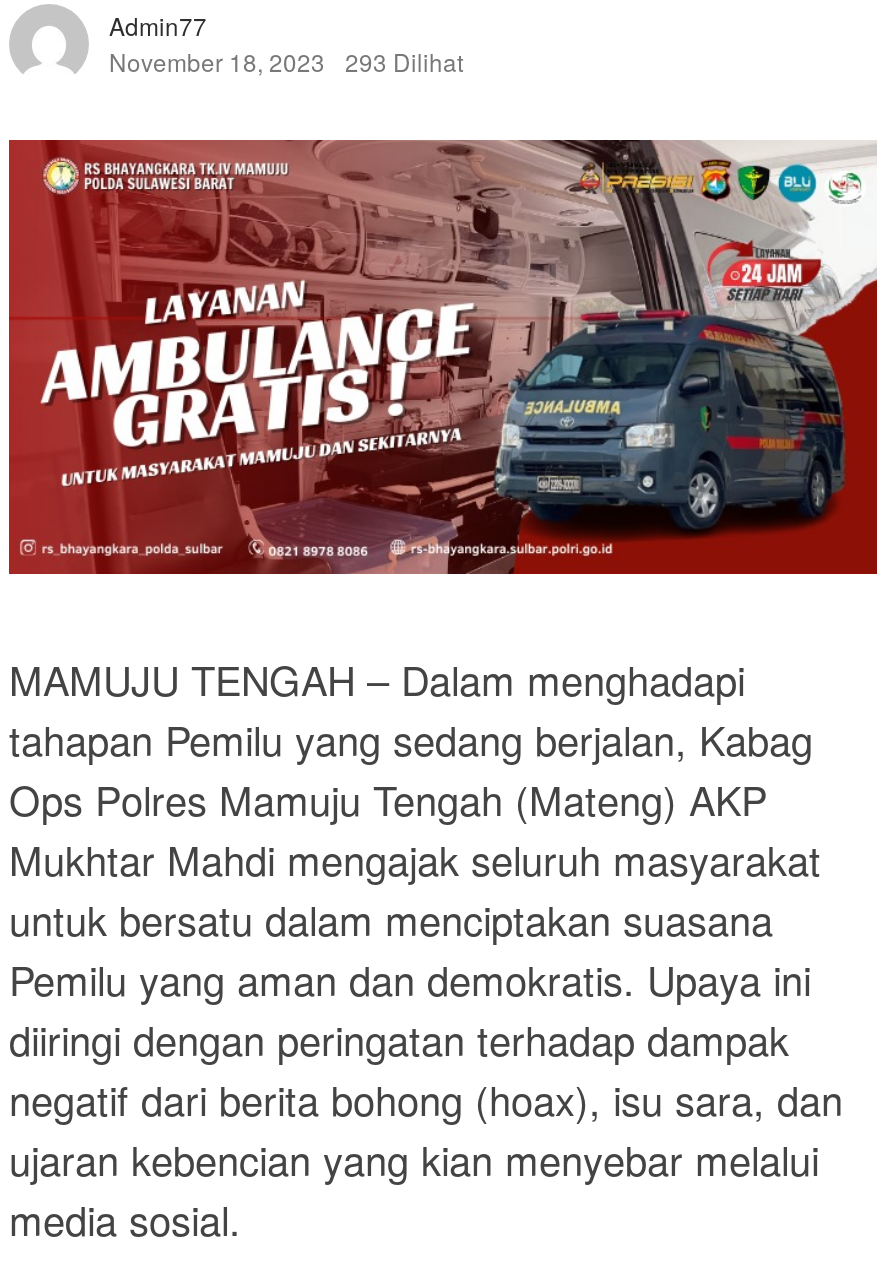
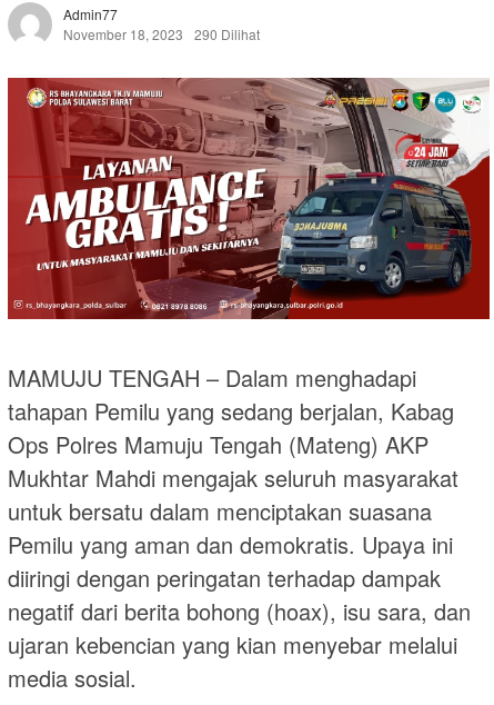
- November 18, 2023 293 Dilihat
+ November 18, 2023 290 Dilihat
